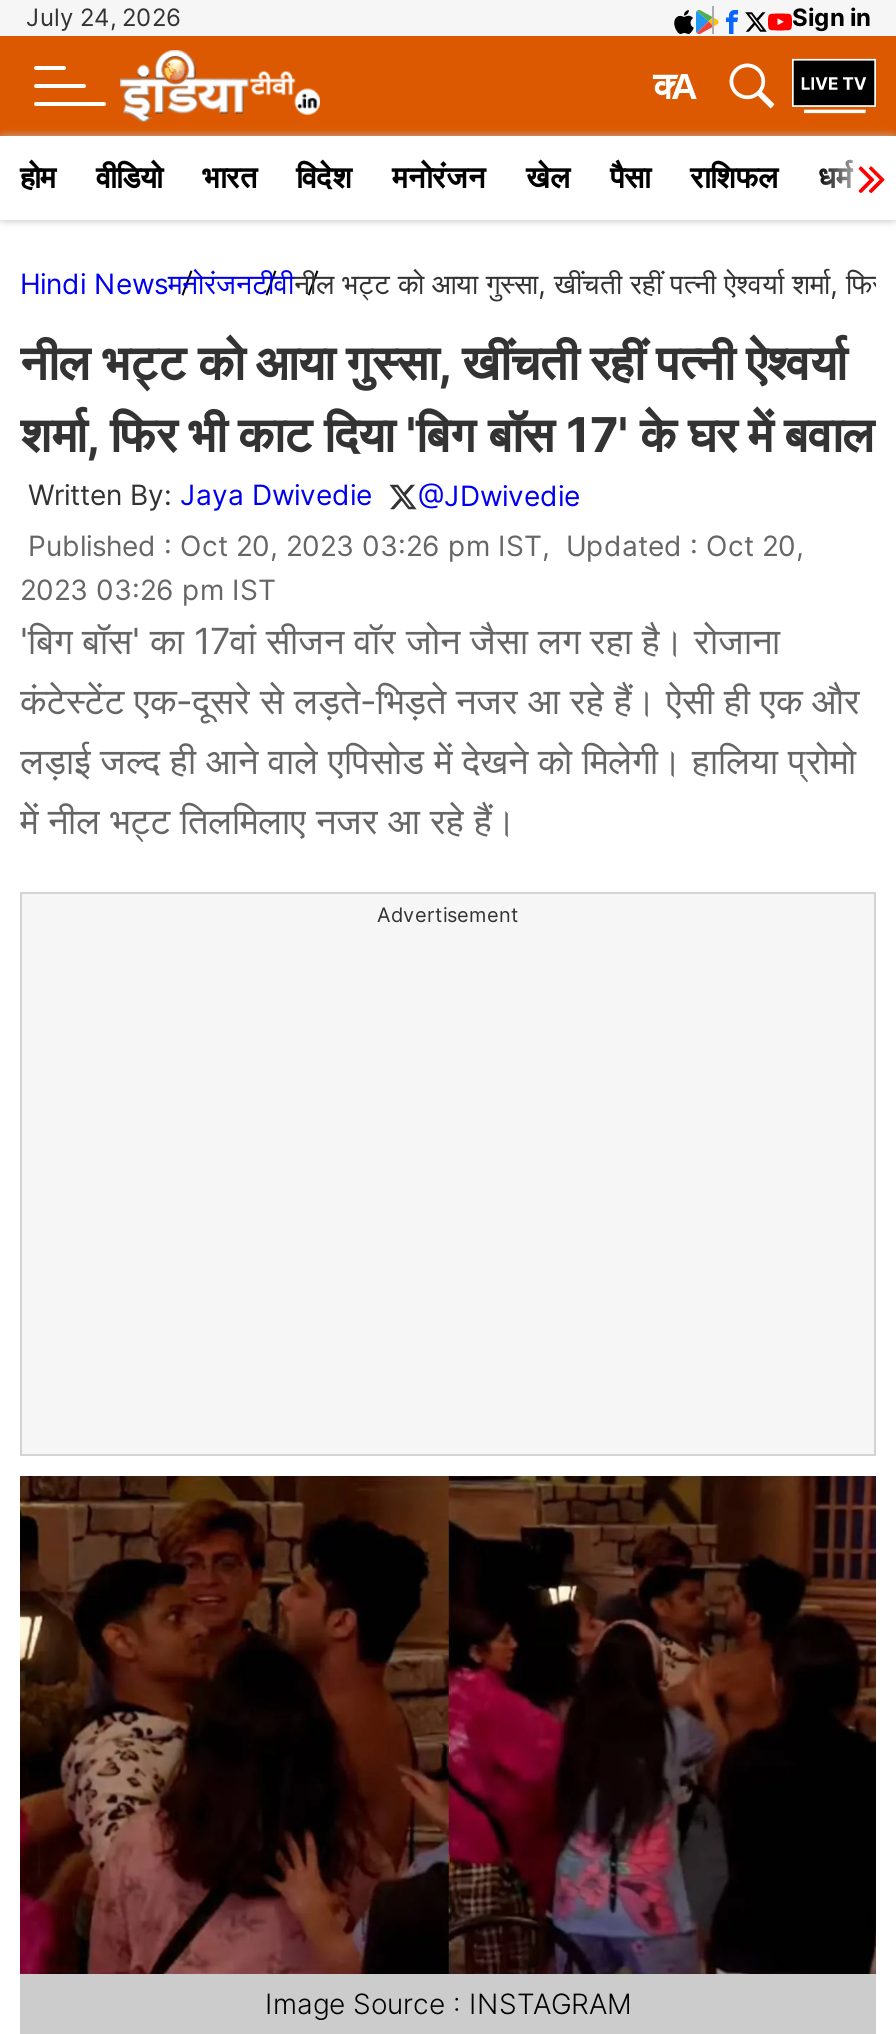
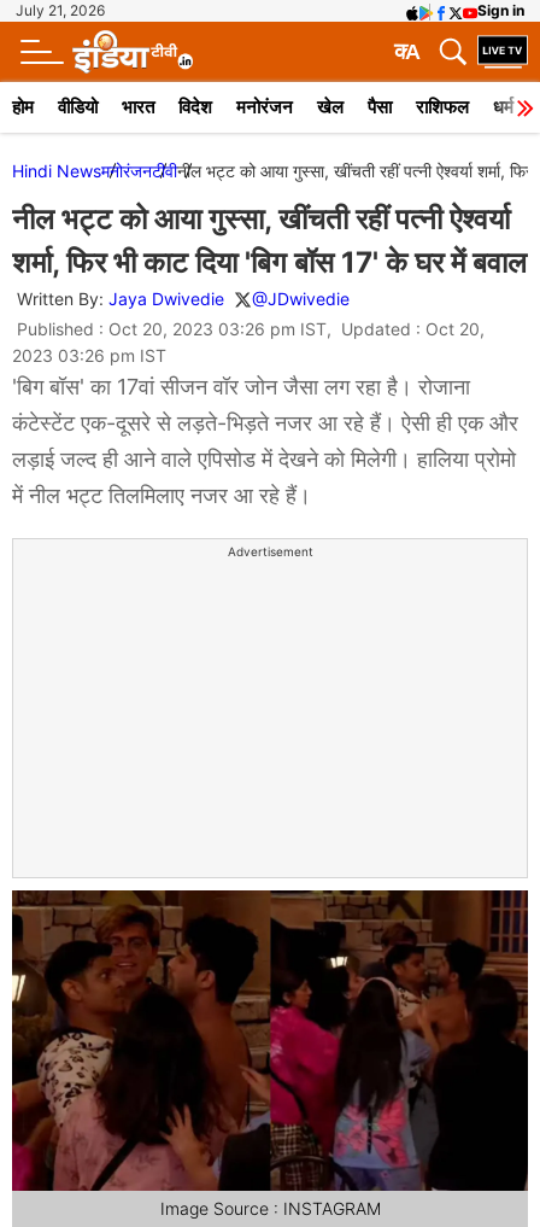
- July 24, 2026
+ July 21, 2026
